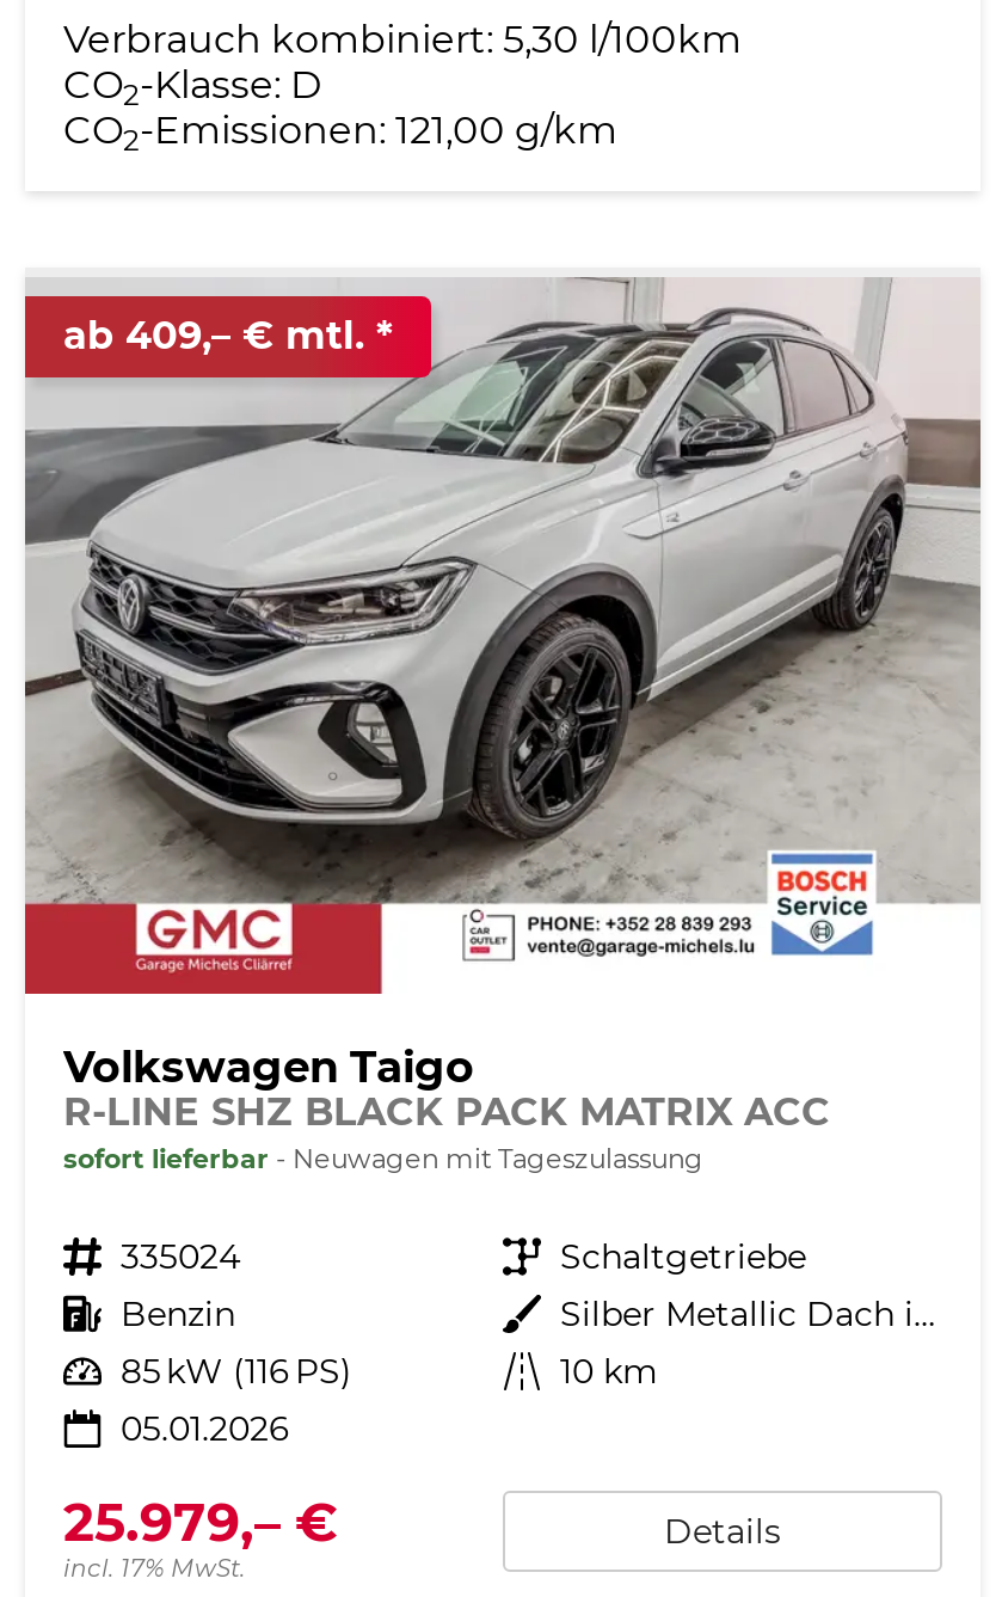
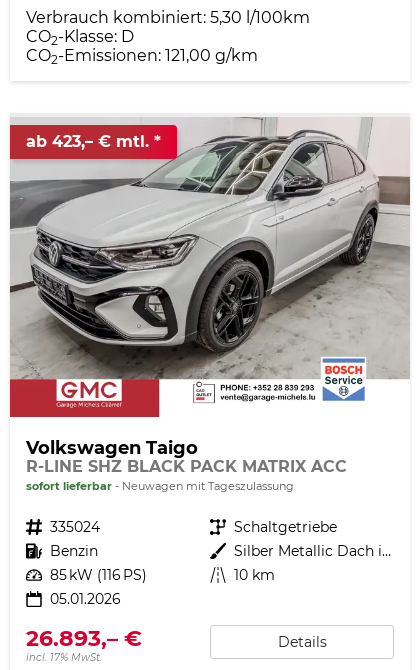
- ab 409,– € mtl.
+ ab 423,– € mtl.

- 25.979,– €
+ 26.893,– €
